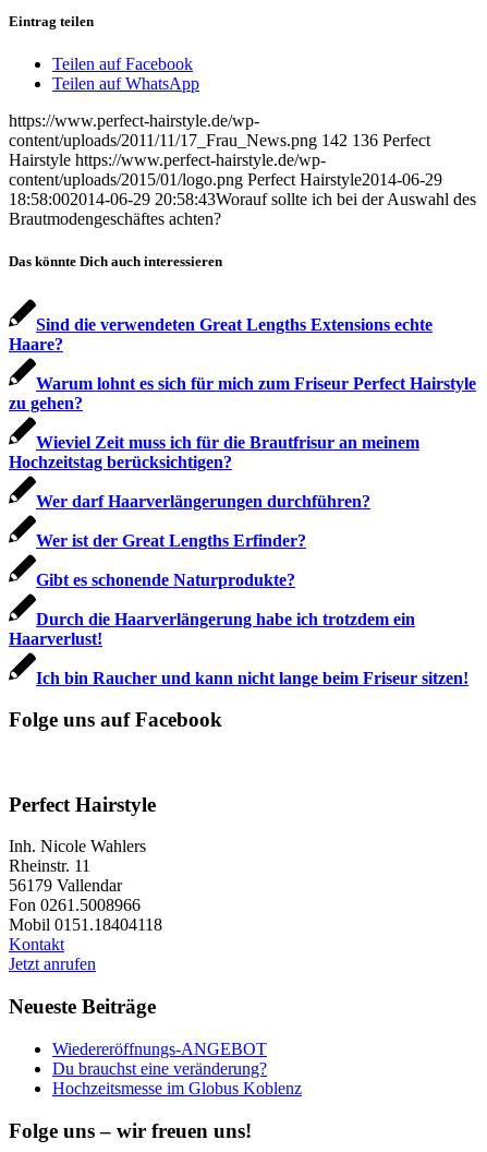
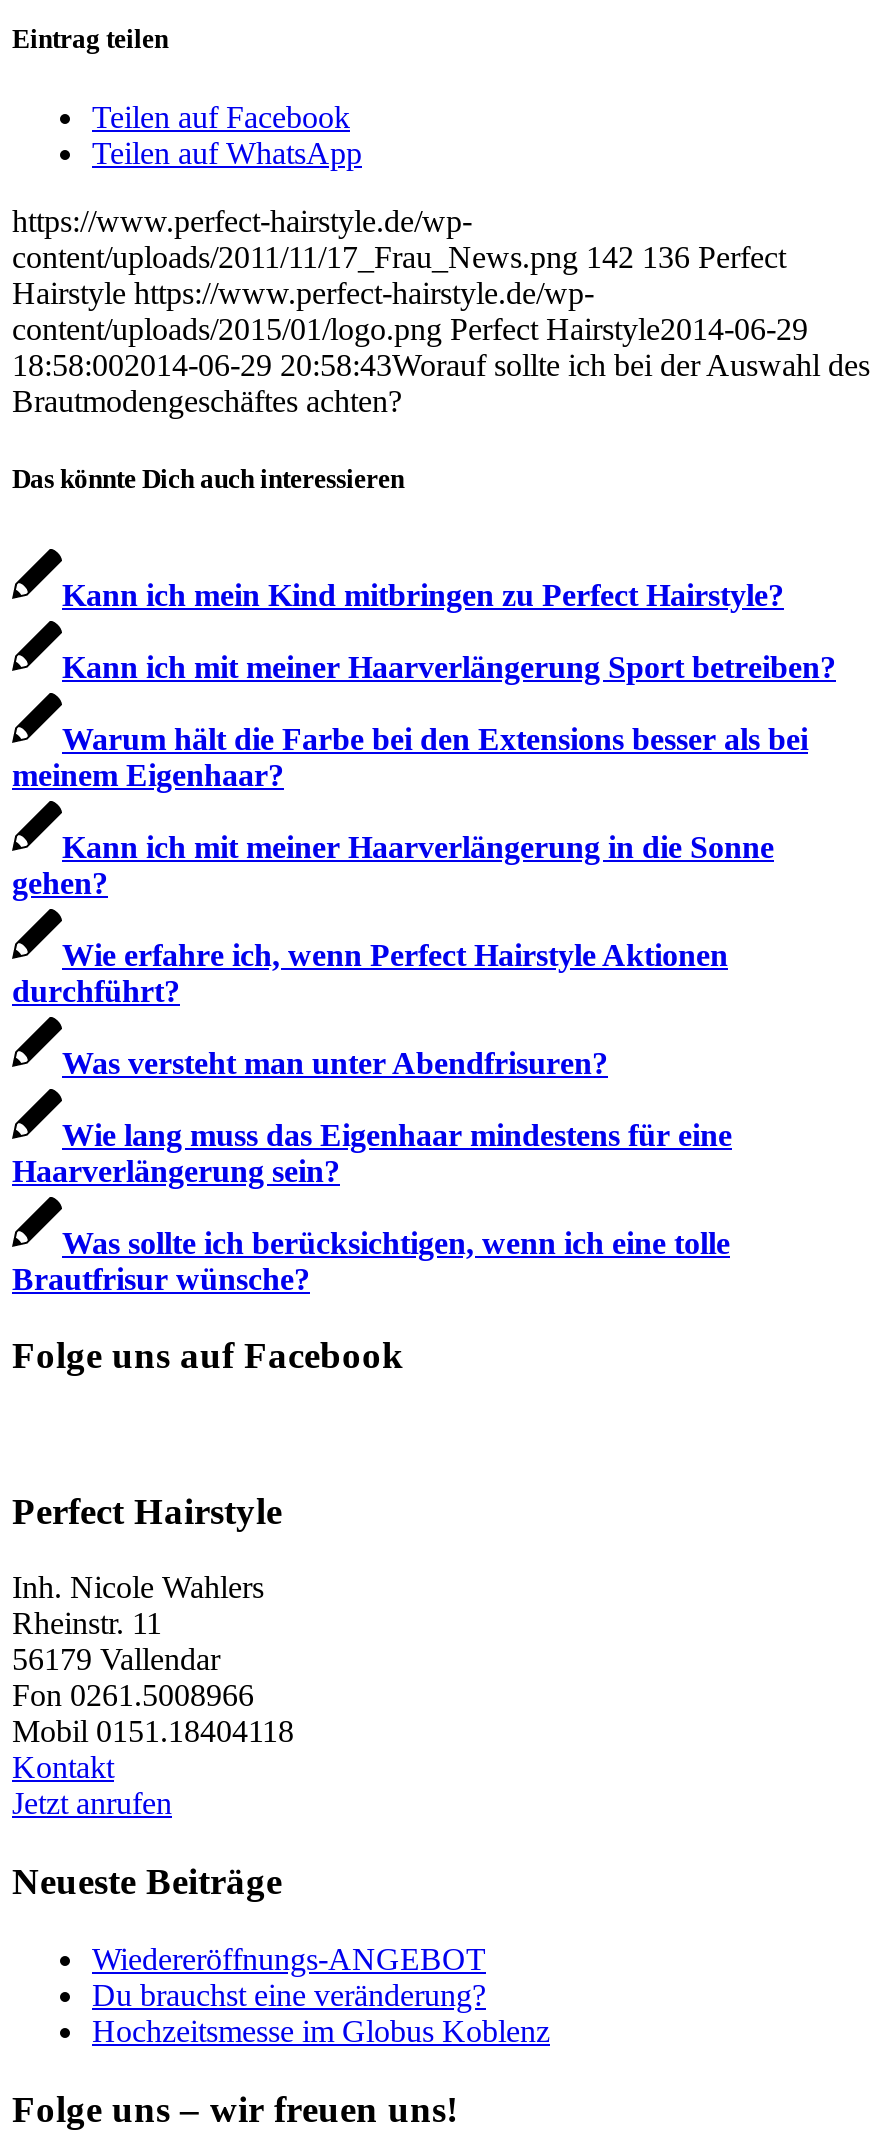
- Sind die verwendeten Great Lengths Extensions echte
- Haare?
+ Kann ich mein Kind mitbringen zu Perfect Hairstyle?

- Warum lohnt es sich für mich zum Friseur Perfect Hairstyle
- zu gehen?
+ Kann ich mit meiner Haarverlängerung Sport betreiben?

- Wieviel Zeit muss ich für die Brautfrisur an meinem
- Hochzeitstag berücksichtigen?
+ Warum hält die Farbe bei den Extensions besser als bei
+ meinem Eigenhaar?

- Wer darf Haarverlängerungen durchführen?
+ Kann ich mit meiner Haarverlängerung in die Sonne
+ gehen?

- Wer ist der Great Lengths Erfinder?
+ Wie erfahre ich, wenn Perfect Hairstyle Aktionen
+ durchführt?

- Gibt es schonende Naturprodukte?
+ Was versteht man unter Abendfrisuren?

- Durch die Haarverlängerung habe ich trotzdem ein
- Haarverlust!
+ Wie lang muss das Eigenhaar mindestens für eine
+ Haarverlängerung sein?

- Ich bin Raucher und kann nicht lange beim Friseur sitzen!
+ Was sollte ich berücksichtigen, wenn ich eine tolle
+ Brautfrisur wünsche?
